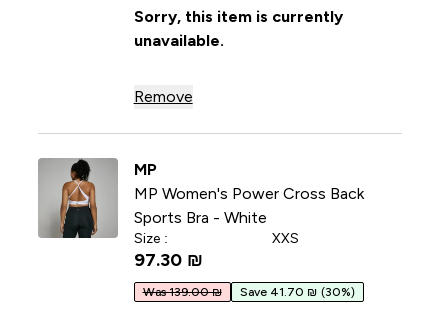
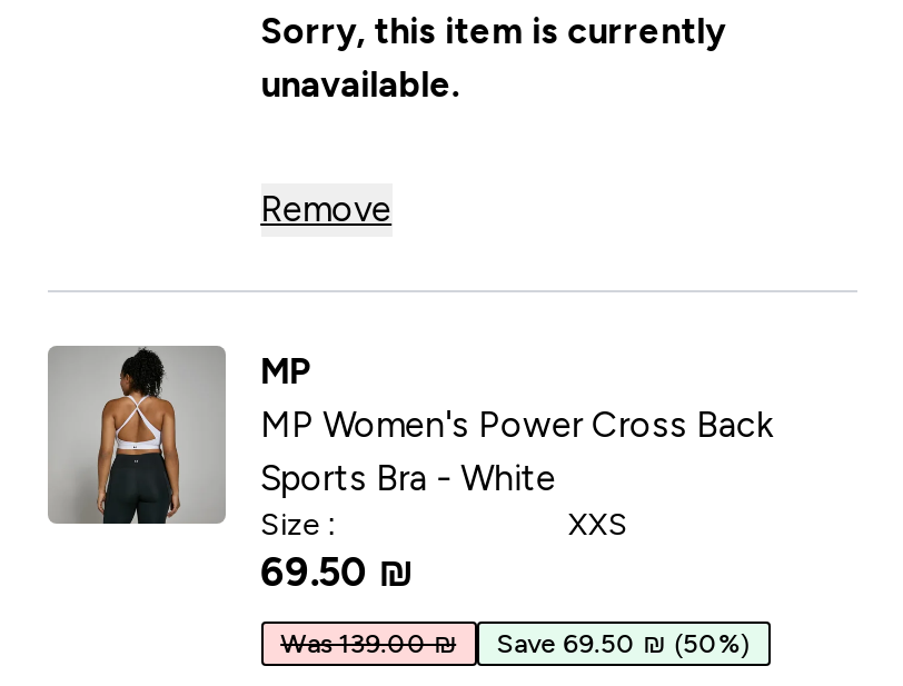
- 97.30 ₪
+ 69.50 ₪

- Save 41.70 ₪ (30%)
+ Save 69.50 ₪ (50%)
